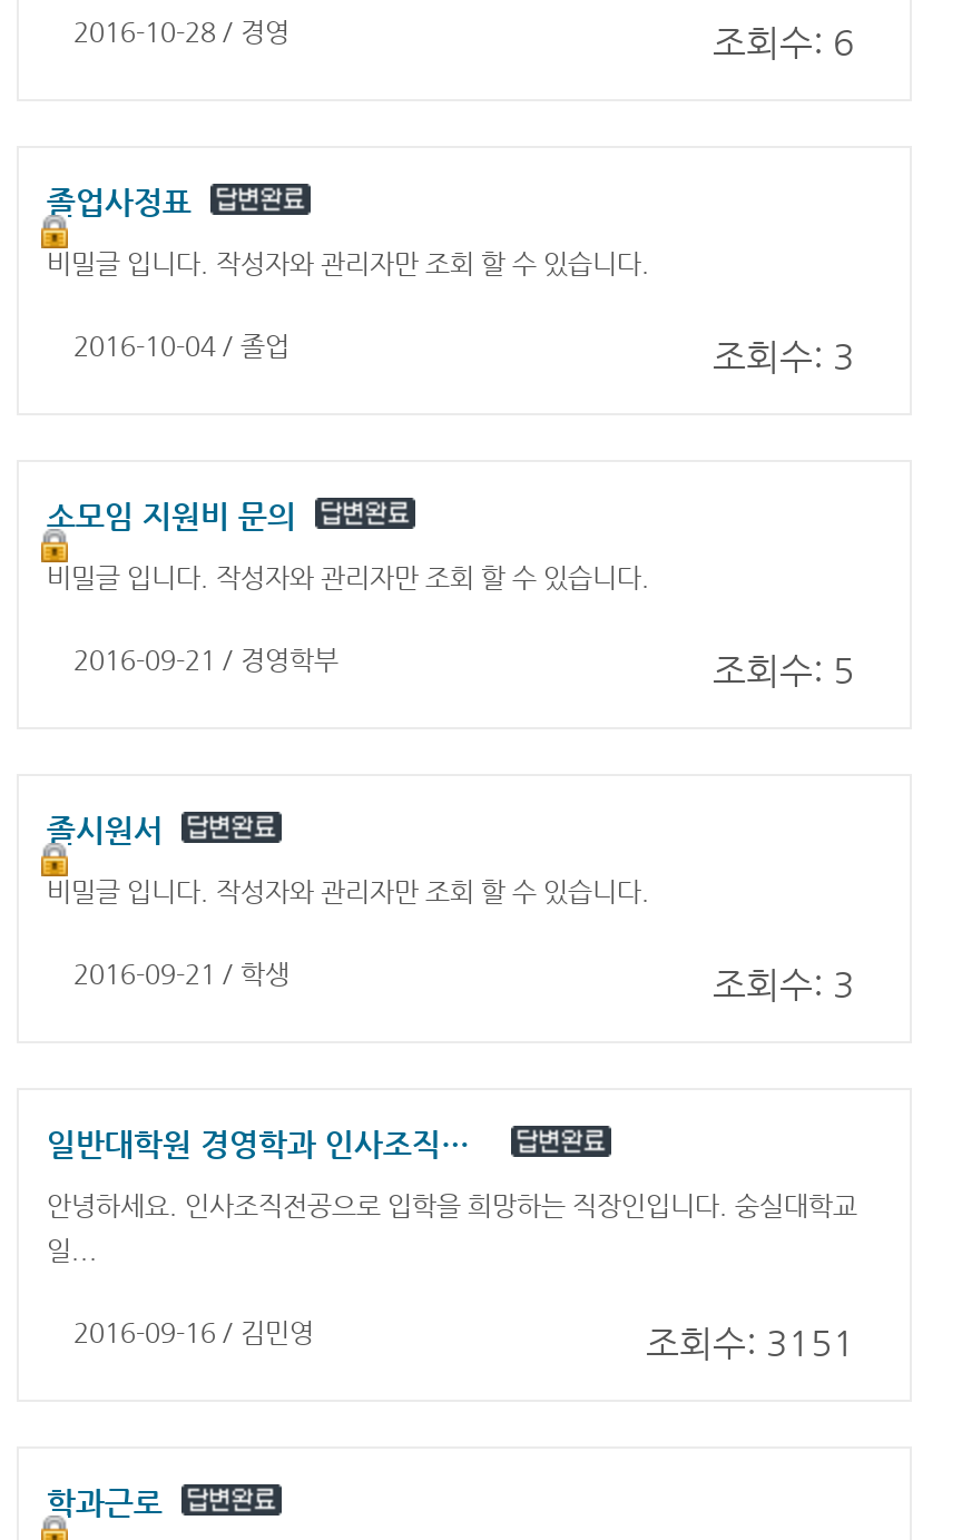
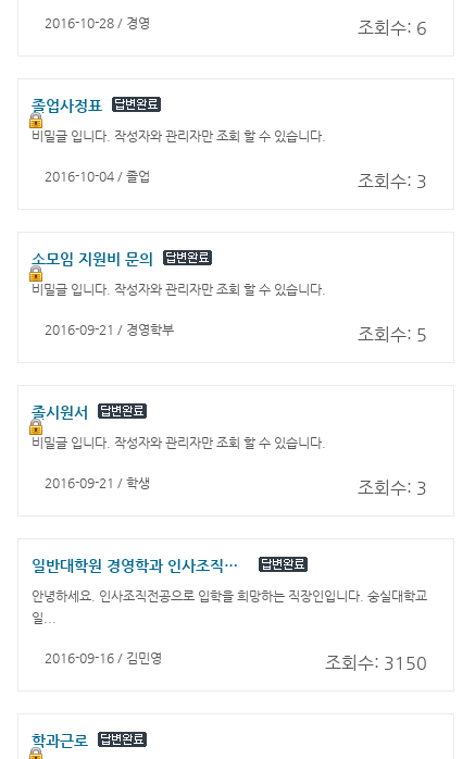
- 조회수: 3151
+ 조회수: 3150
